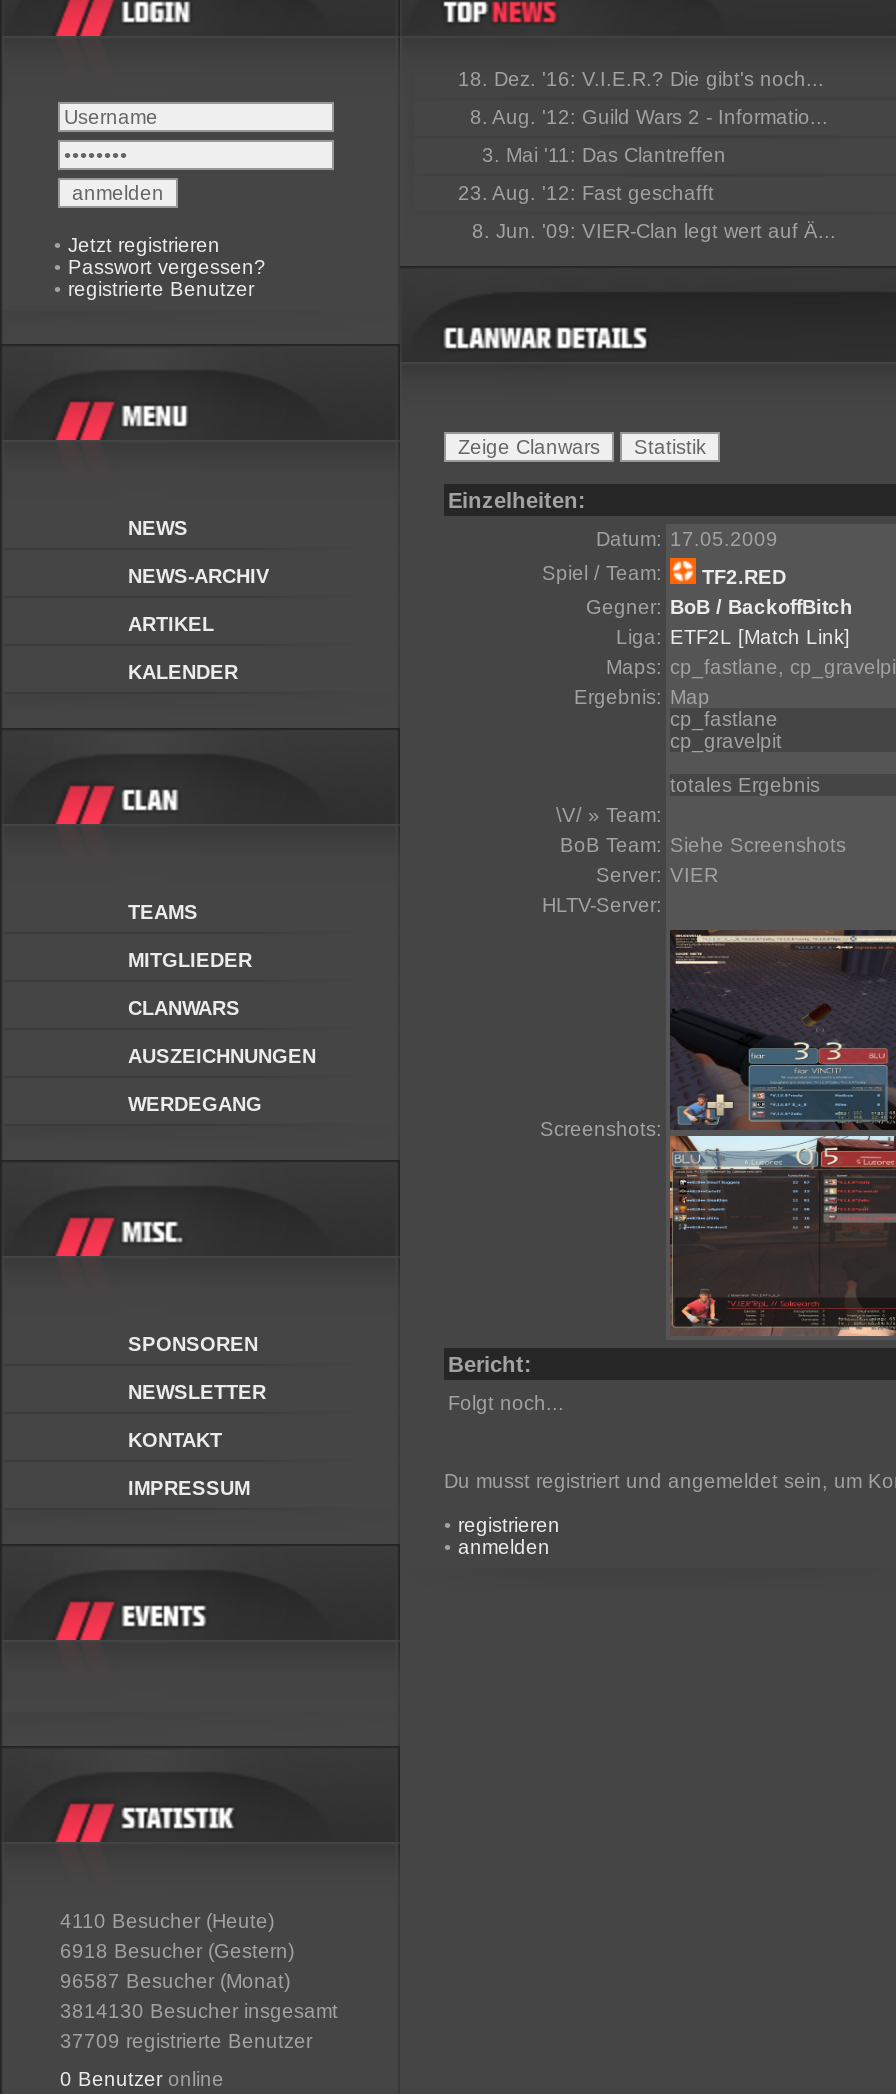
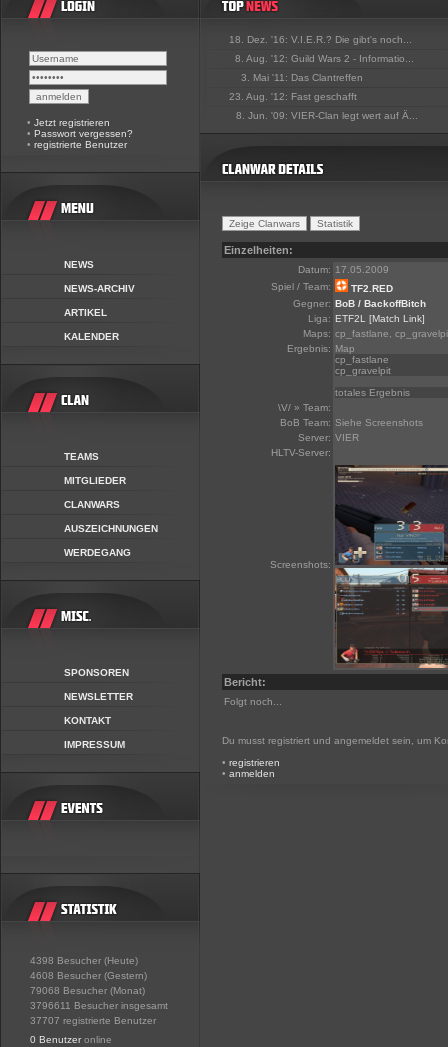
- 4110 Besucher (Heute)
+ 4398 Besucher (Heute)

- 6918 Besucher (Gestern)
+ 4608 Besucher (Gestern)

- 96587 Besucher (Monat)
+ 79068 Besucher (Monat)

- 3814130 Besucher insgesamt
+ 3796611 Besucher insgesamt

- 37709 registrierte Benutzer
+ 37707 registrierte Benutzer
